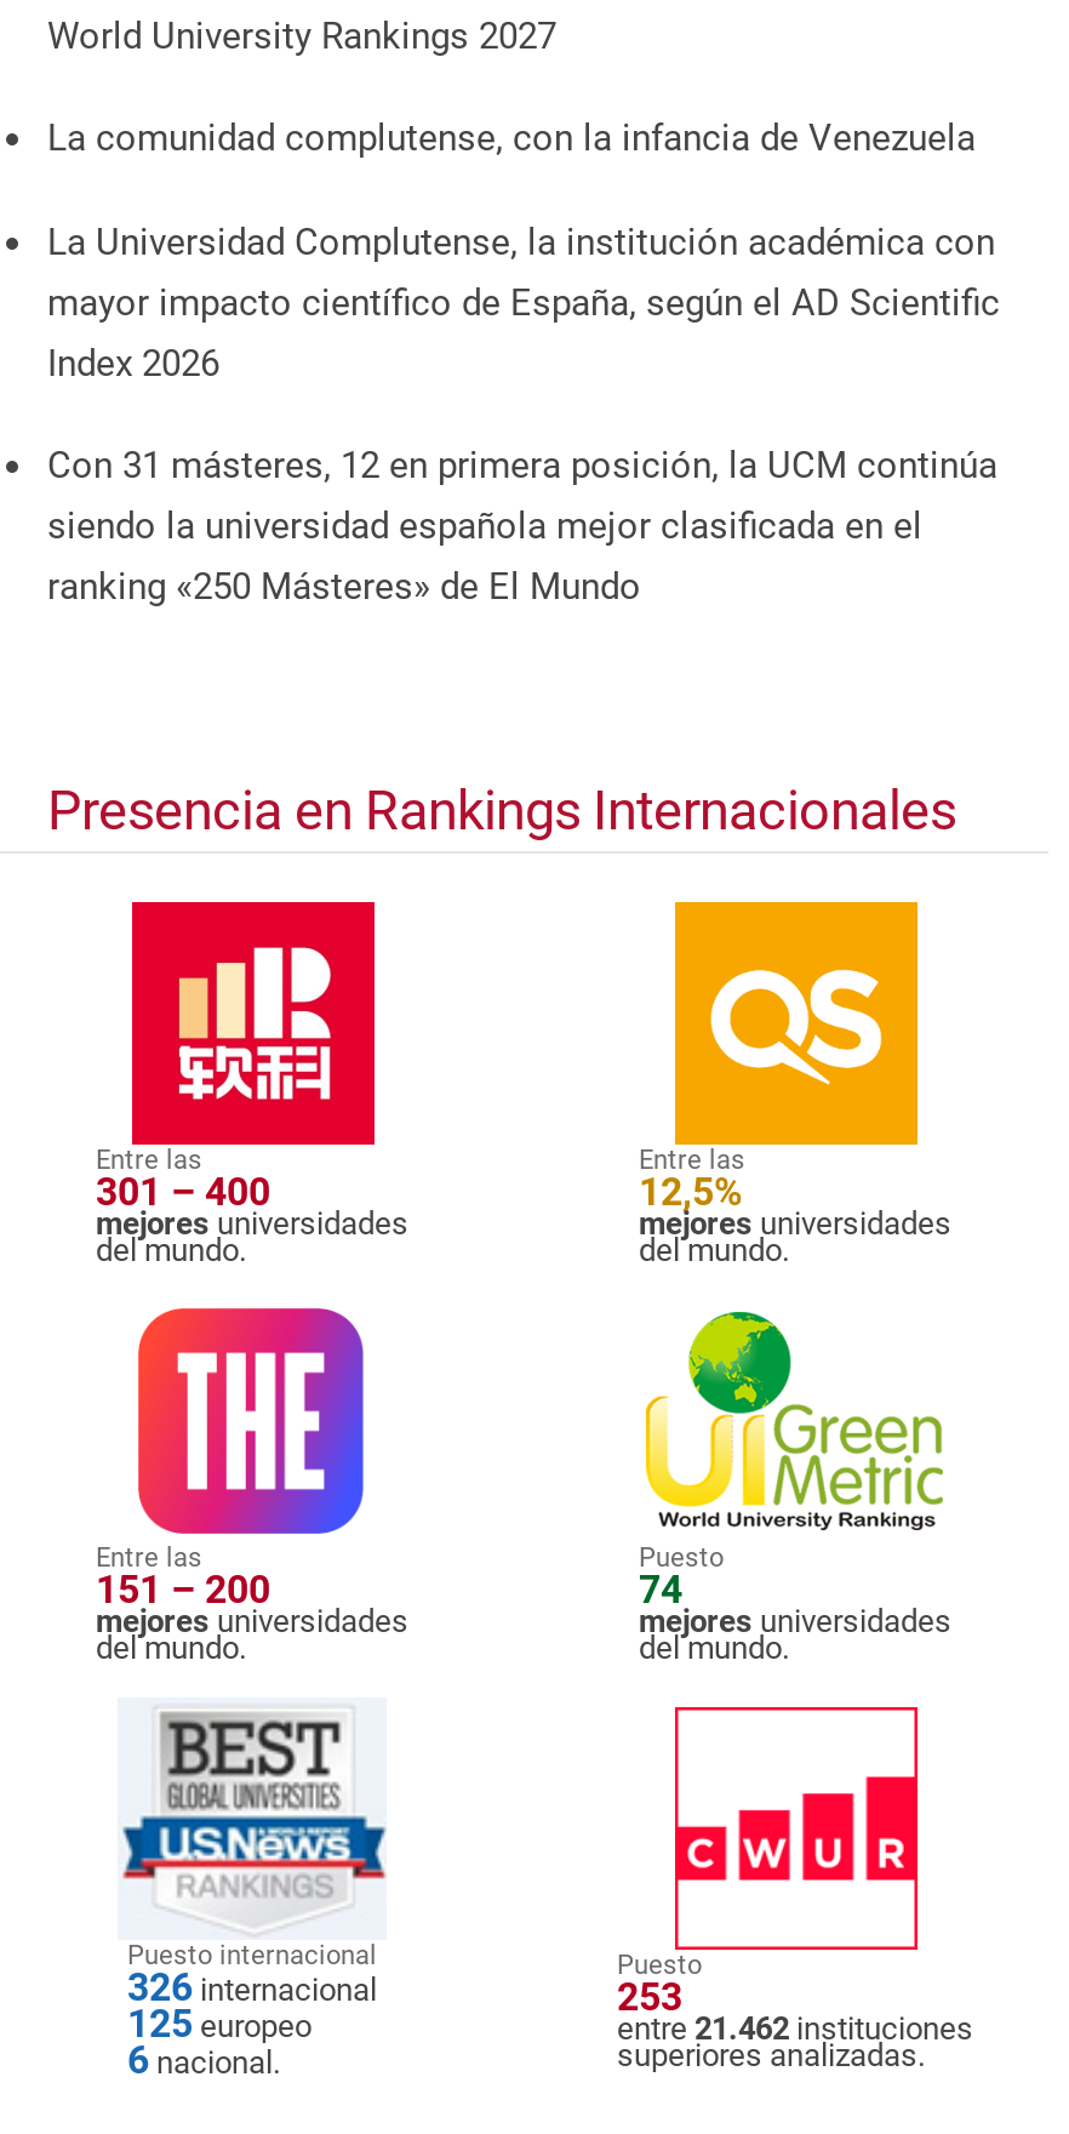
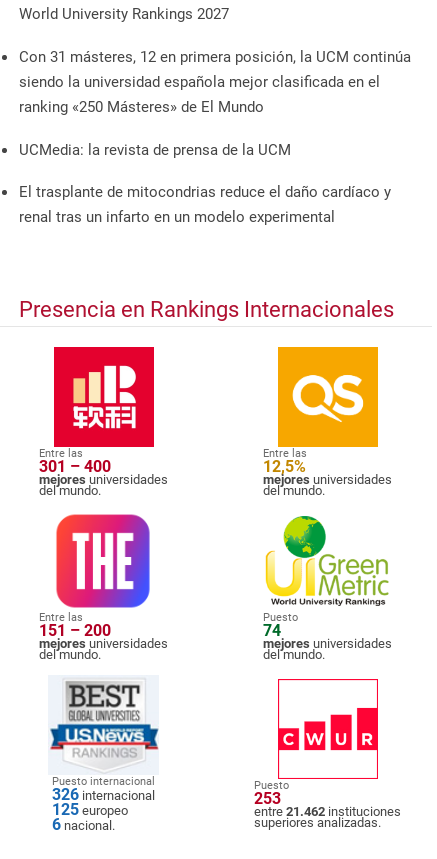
- La comunidad complutense, con la infancia de Venezuela
- La Universidad Complutense, la institución académica con
- mayor impacto científico de España, según el AD Scientific
- Index 2026

moved up: Con 31 másteres, 12 en primera posición, la UCM continúa | siendo la universidad española mejor clasificada en el | ranking «250 Másteres» de El Mundo

+ UCMedia: la revista de prensa de la UCM
+ El trasplante de mitocondrias reduce el daño cardíaco y
+ renal tras un infarto en un modelo experimental
